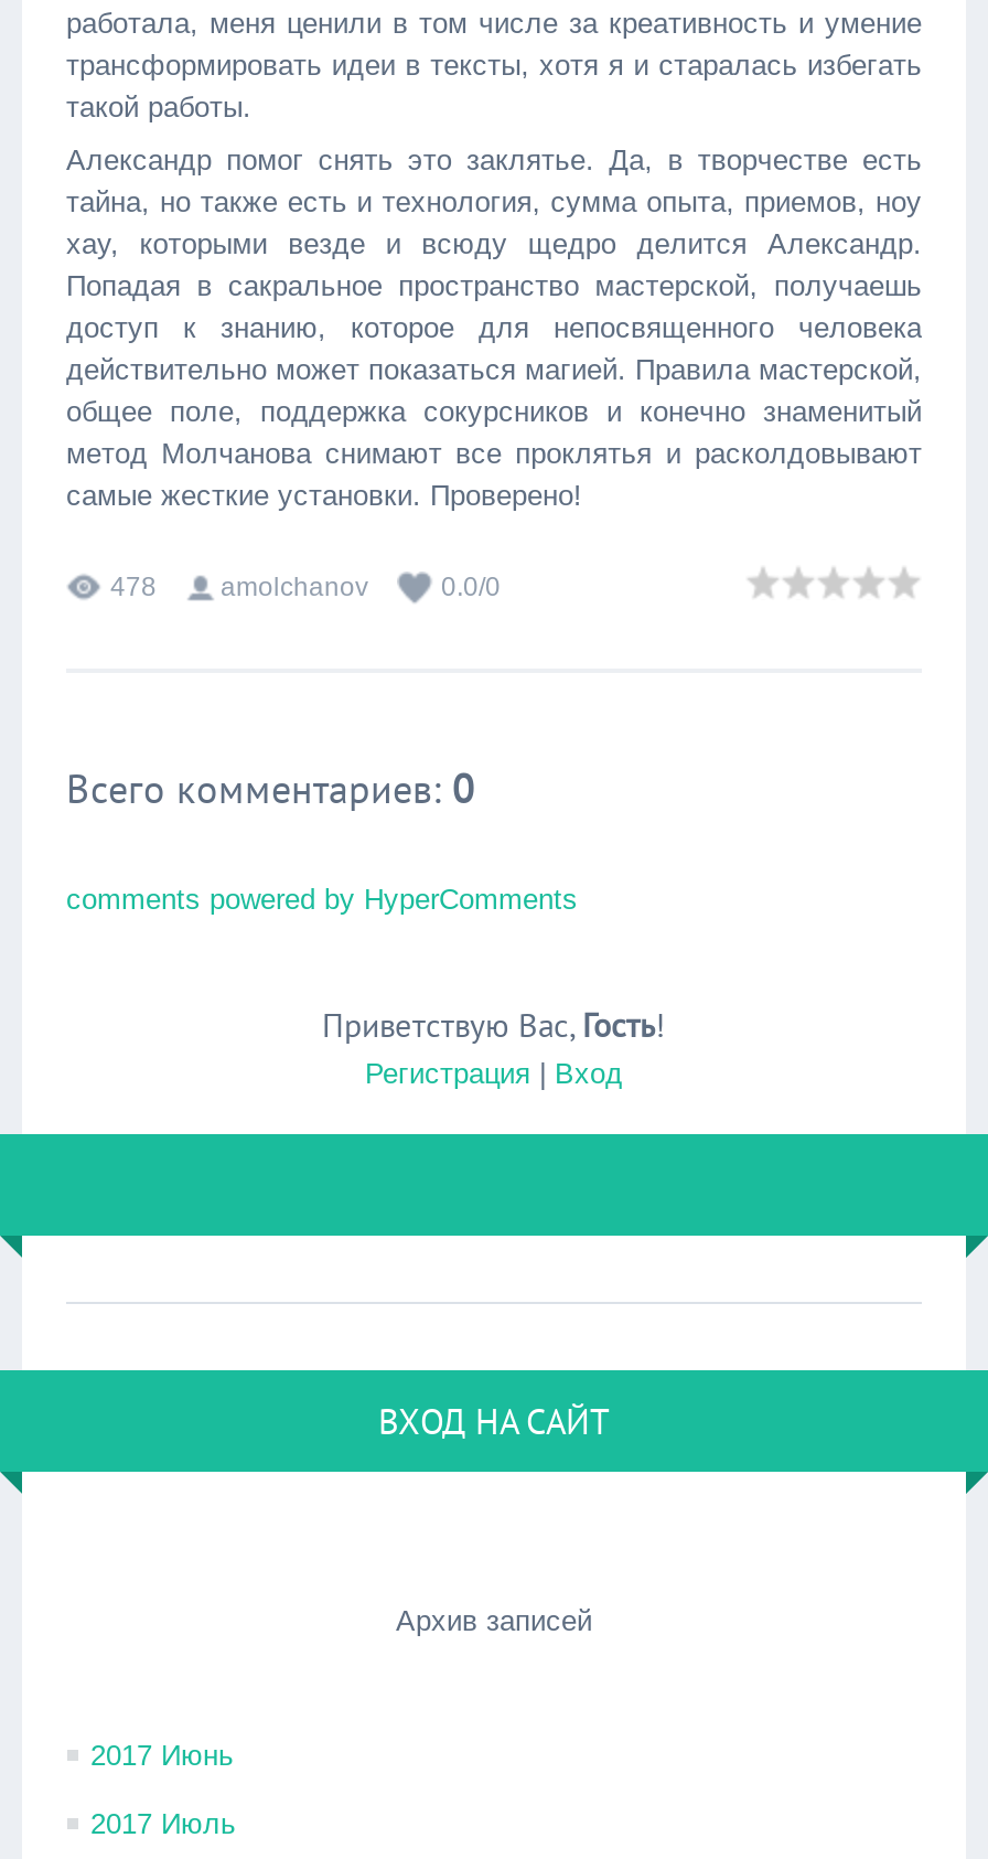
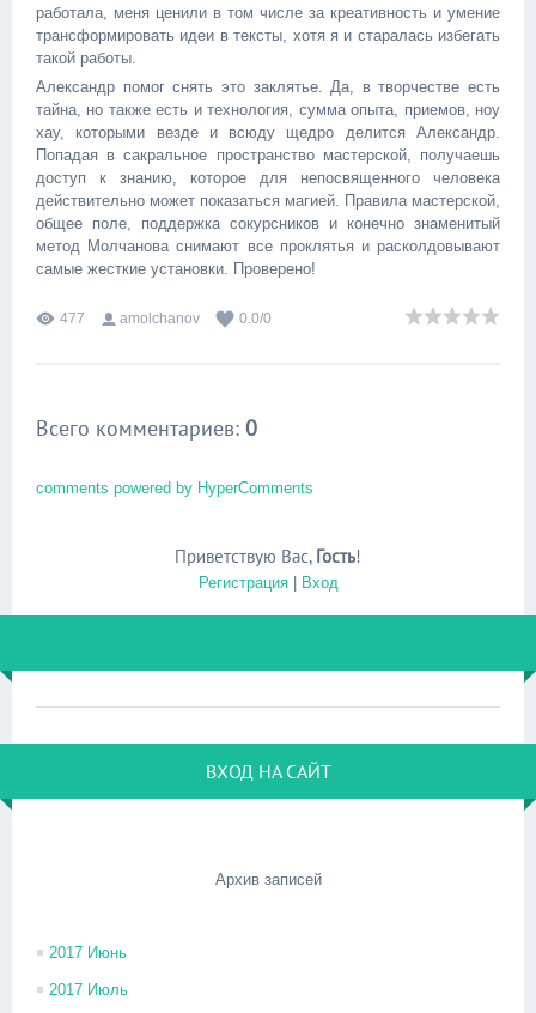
- 478
+ 477
